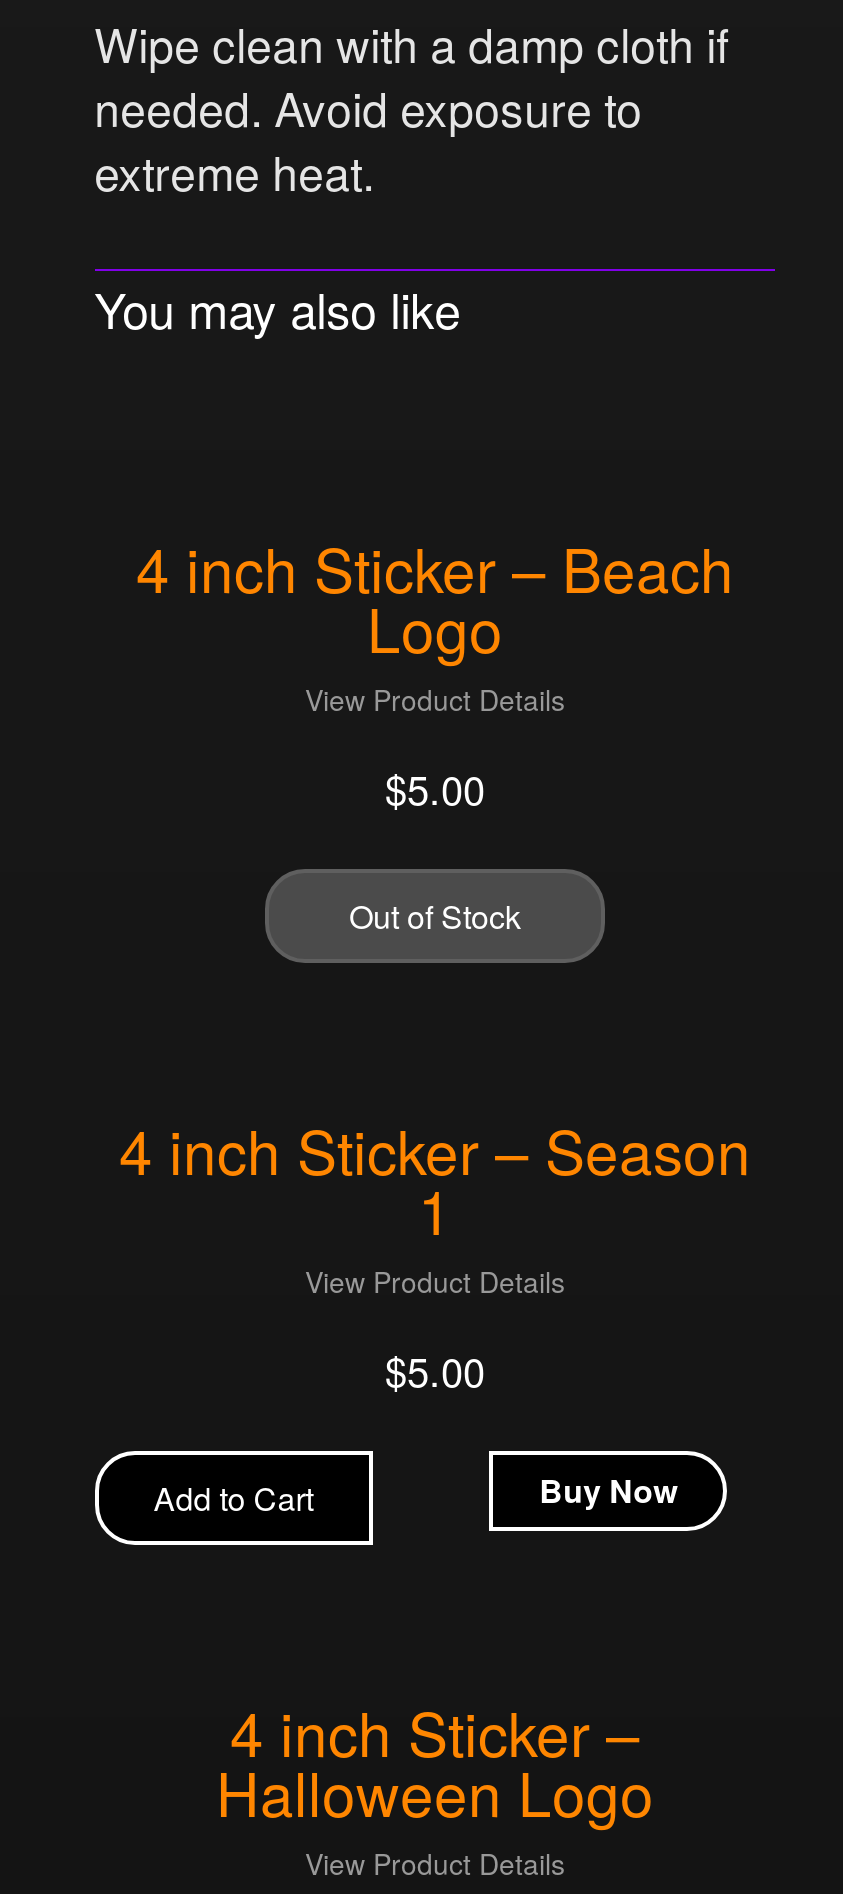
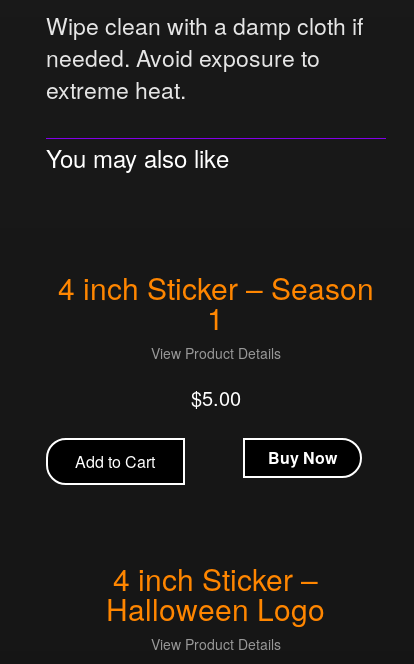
- 4 inch Sticker – Beach
- Logo
- View Product Details
- $5.00
- Out of Stock
